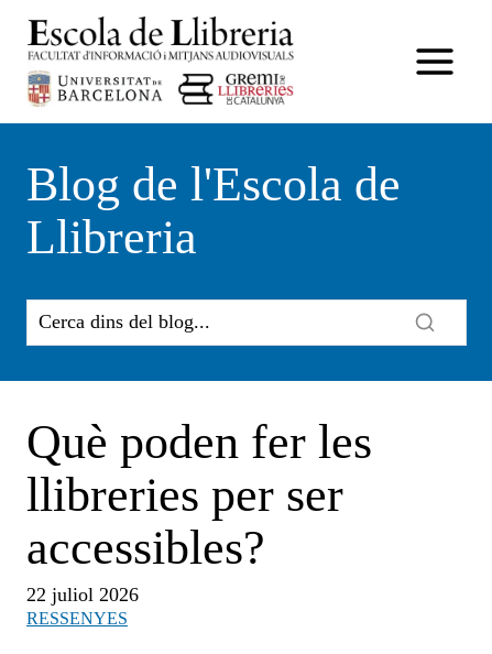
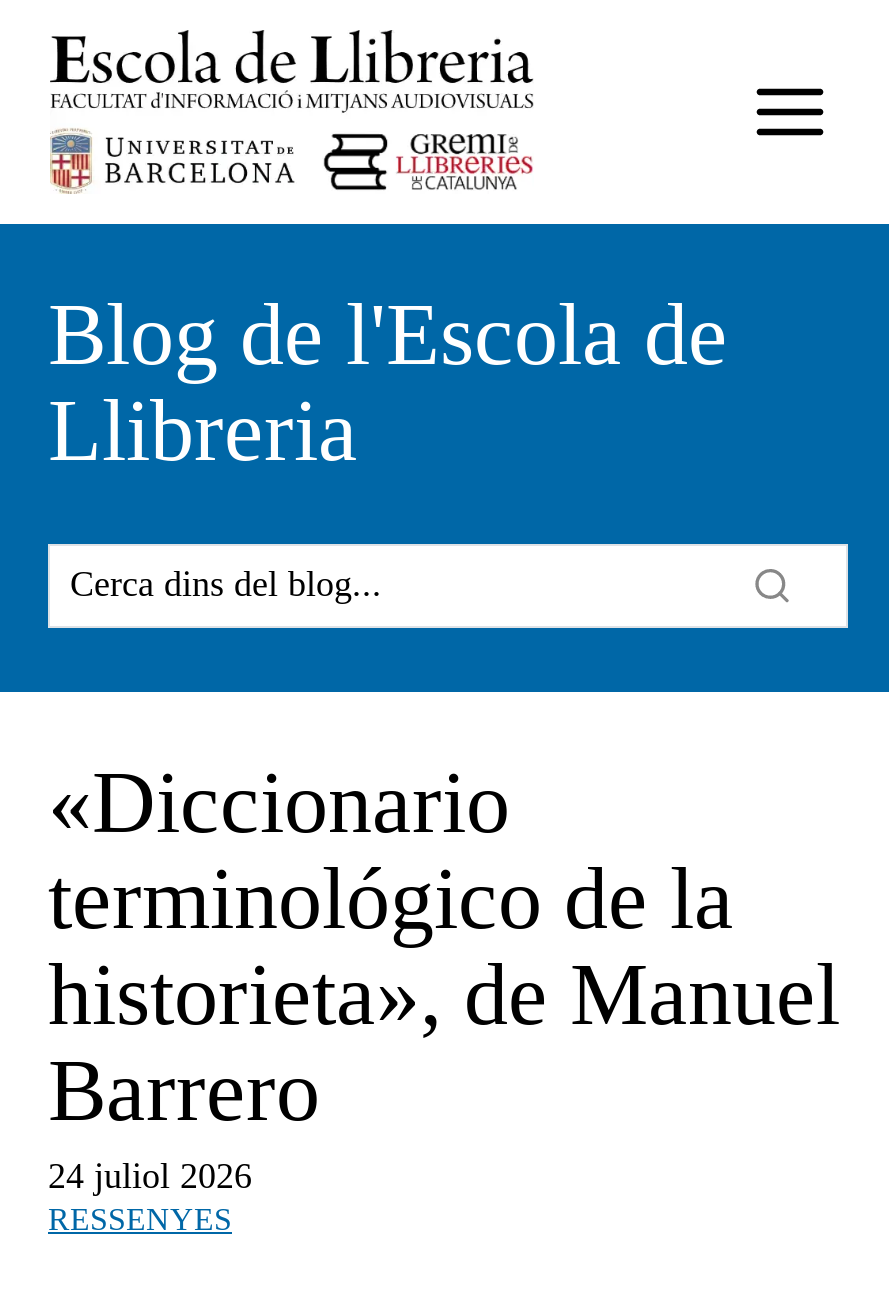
- Què poden fer les
- llibreries per ser
- accessibles?
- 22 juliol 2026
+ «Diccionario
+ terminológico de la
+ historieta», de Manuel
+ Barrero
+ 24 juliol 2026
